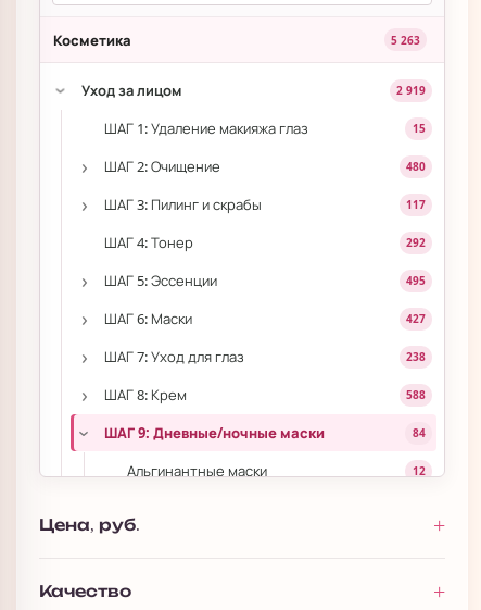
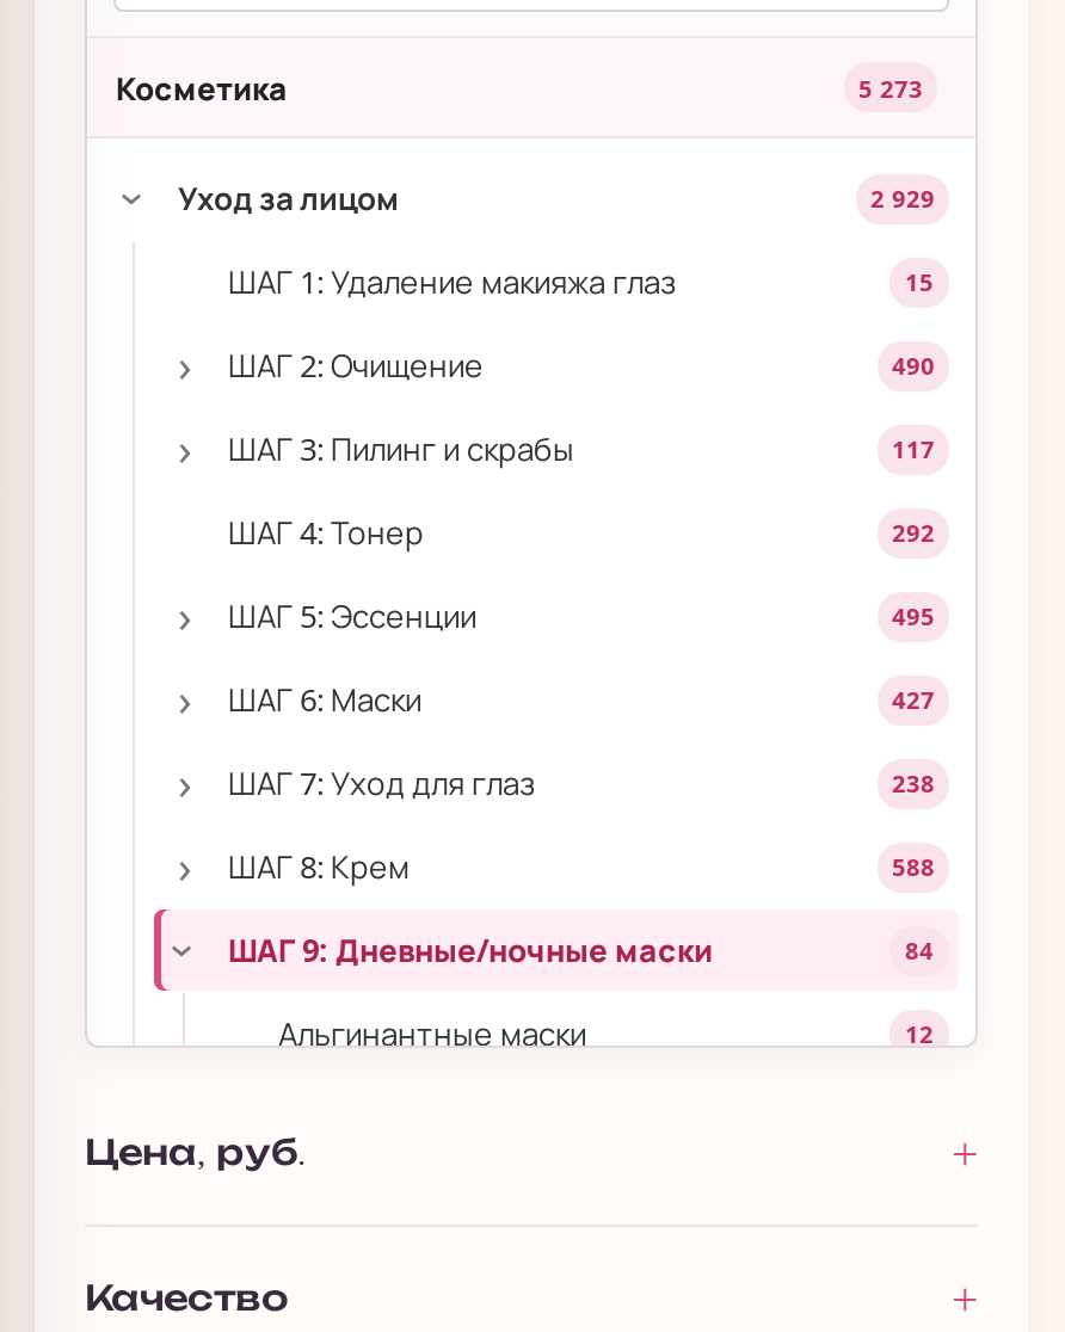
- 5 263
+ 5 273

- 2 919
+ 2 929

- 480
+ 490
